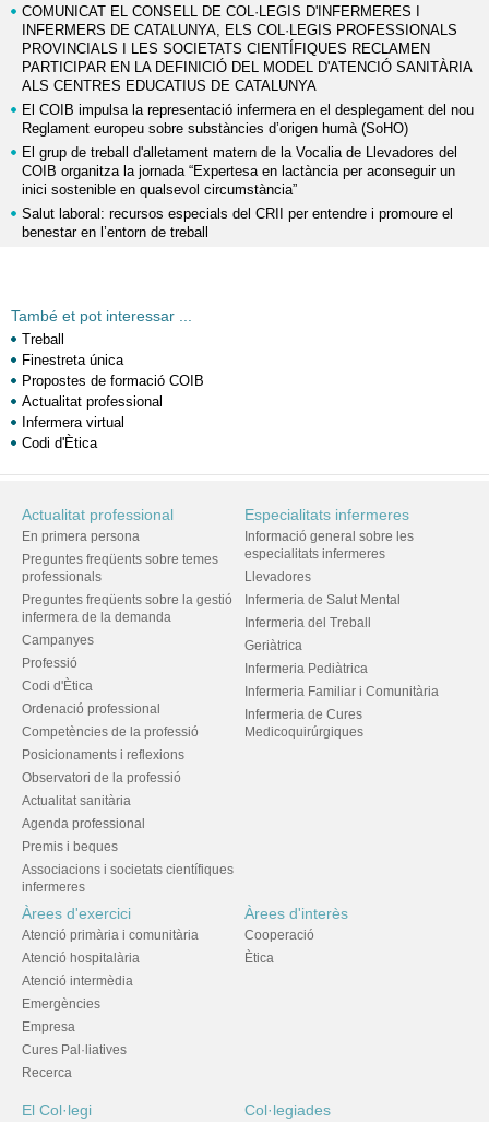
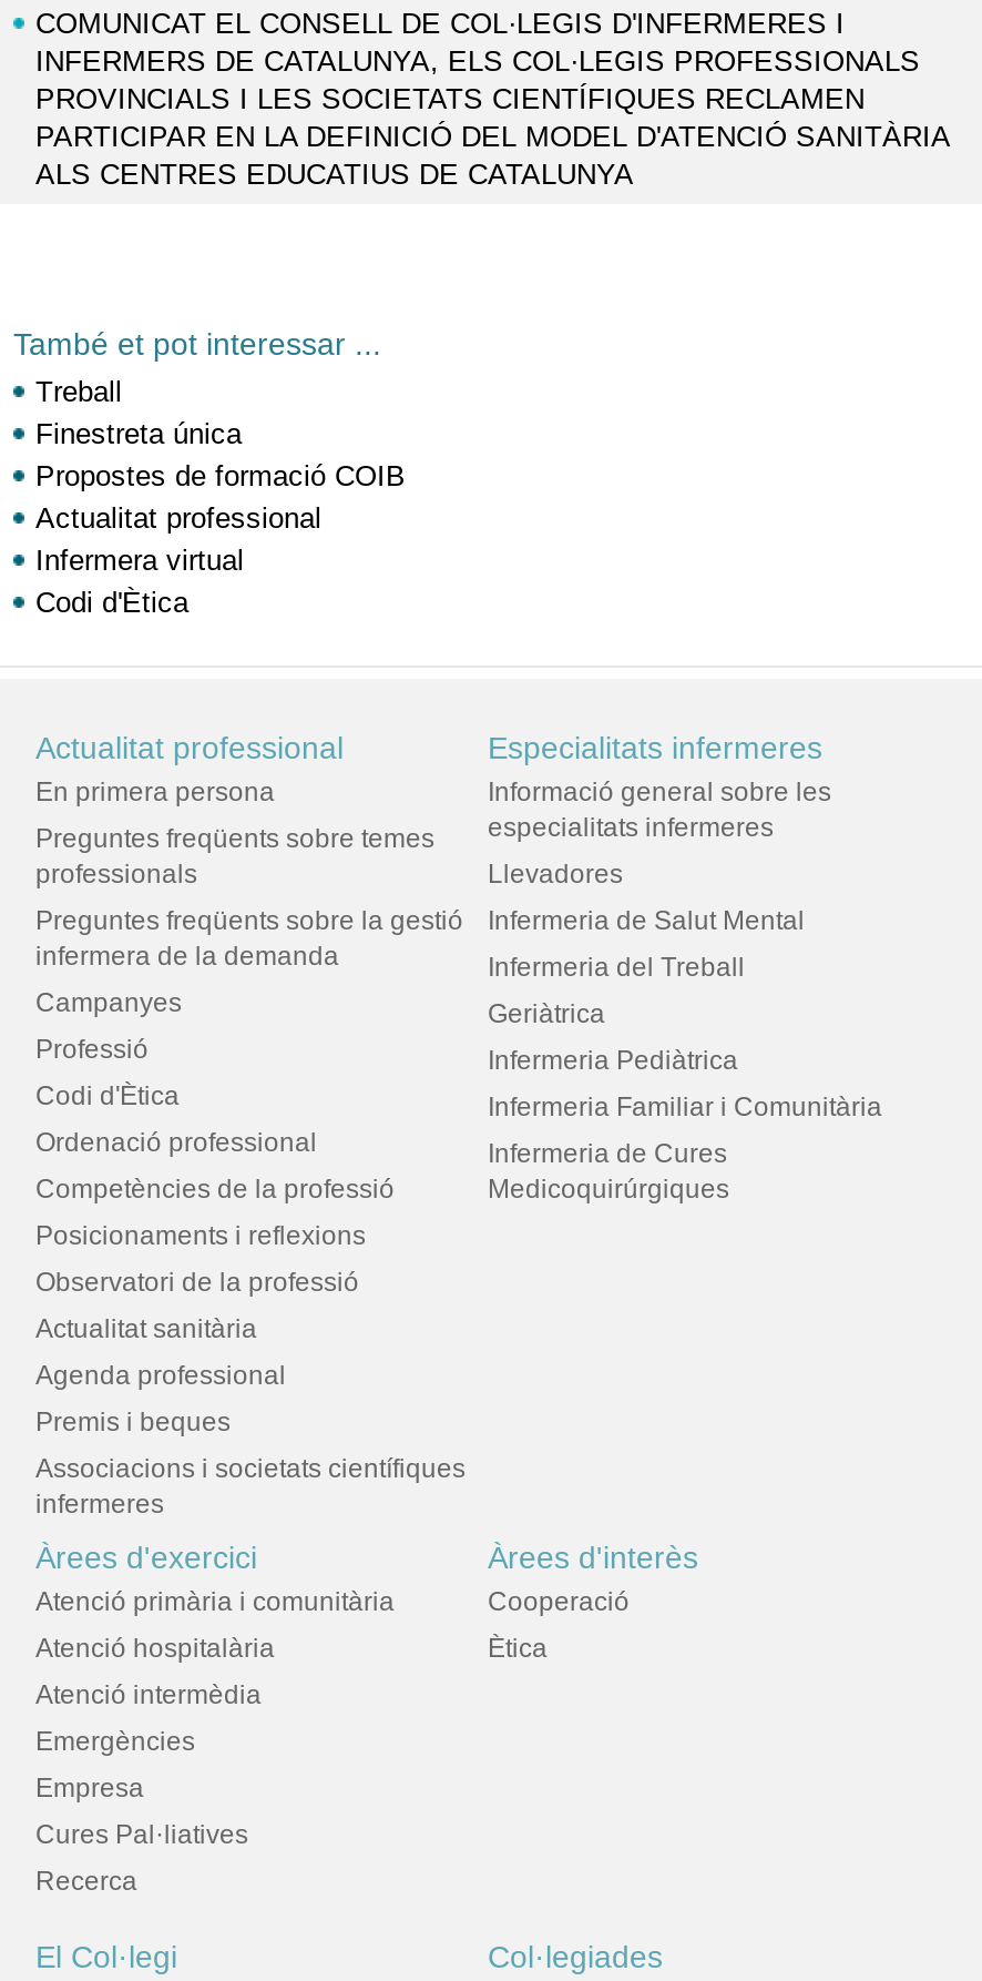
- El COIB impulsa la representació infermera en el desplegament del nou
- Reglament europeu sobre substàncies d’origen humà (SoHO)
- El grup de treball d'alletament matern de la Vocalia de Llevadores del
- COIB organitza la jornada “Expertesa en lactància per aconseguir un
- inici sostenible en qualsevol circumstància”
- Salut laboral: recursos especials del CRII per entendre i promoure el
- benestar en l’entorn de treball
